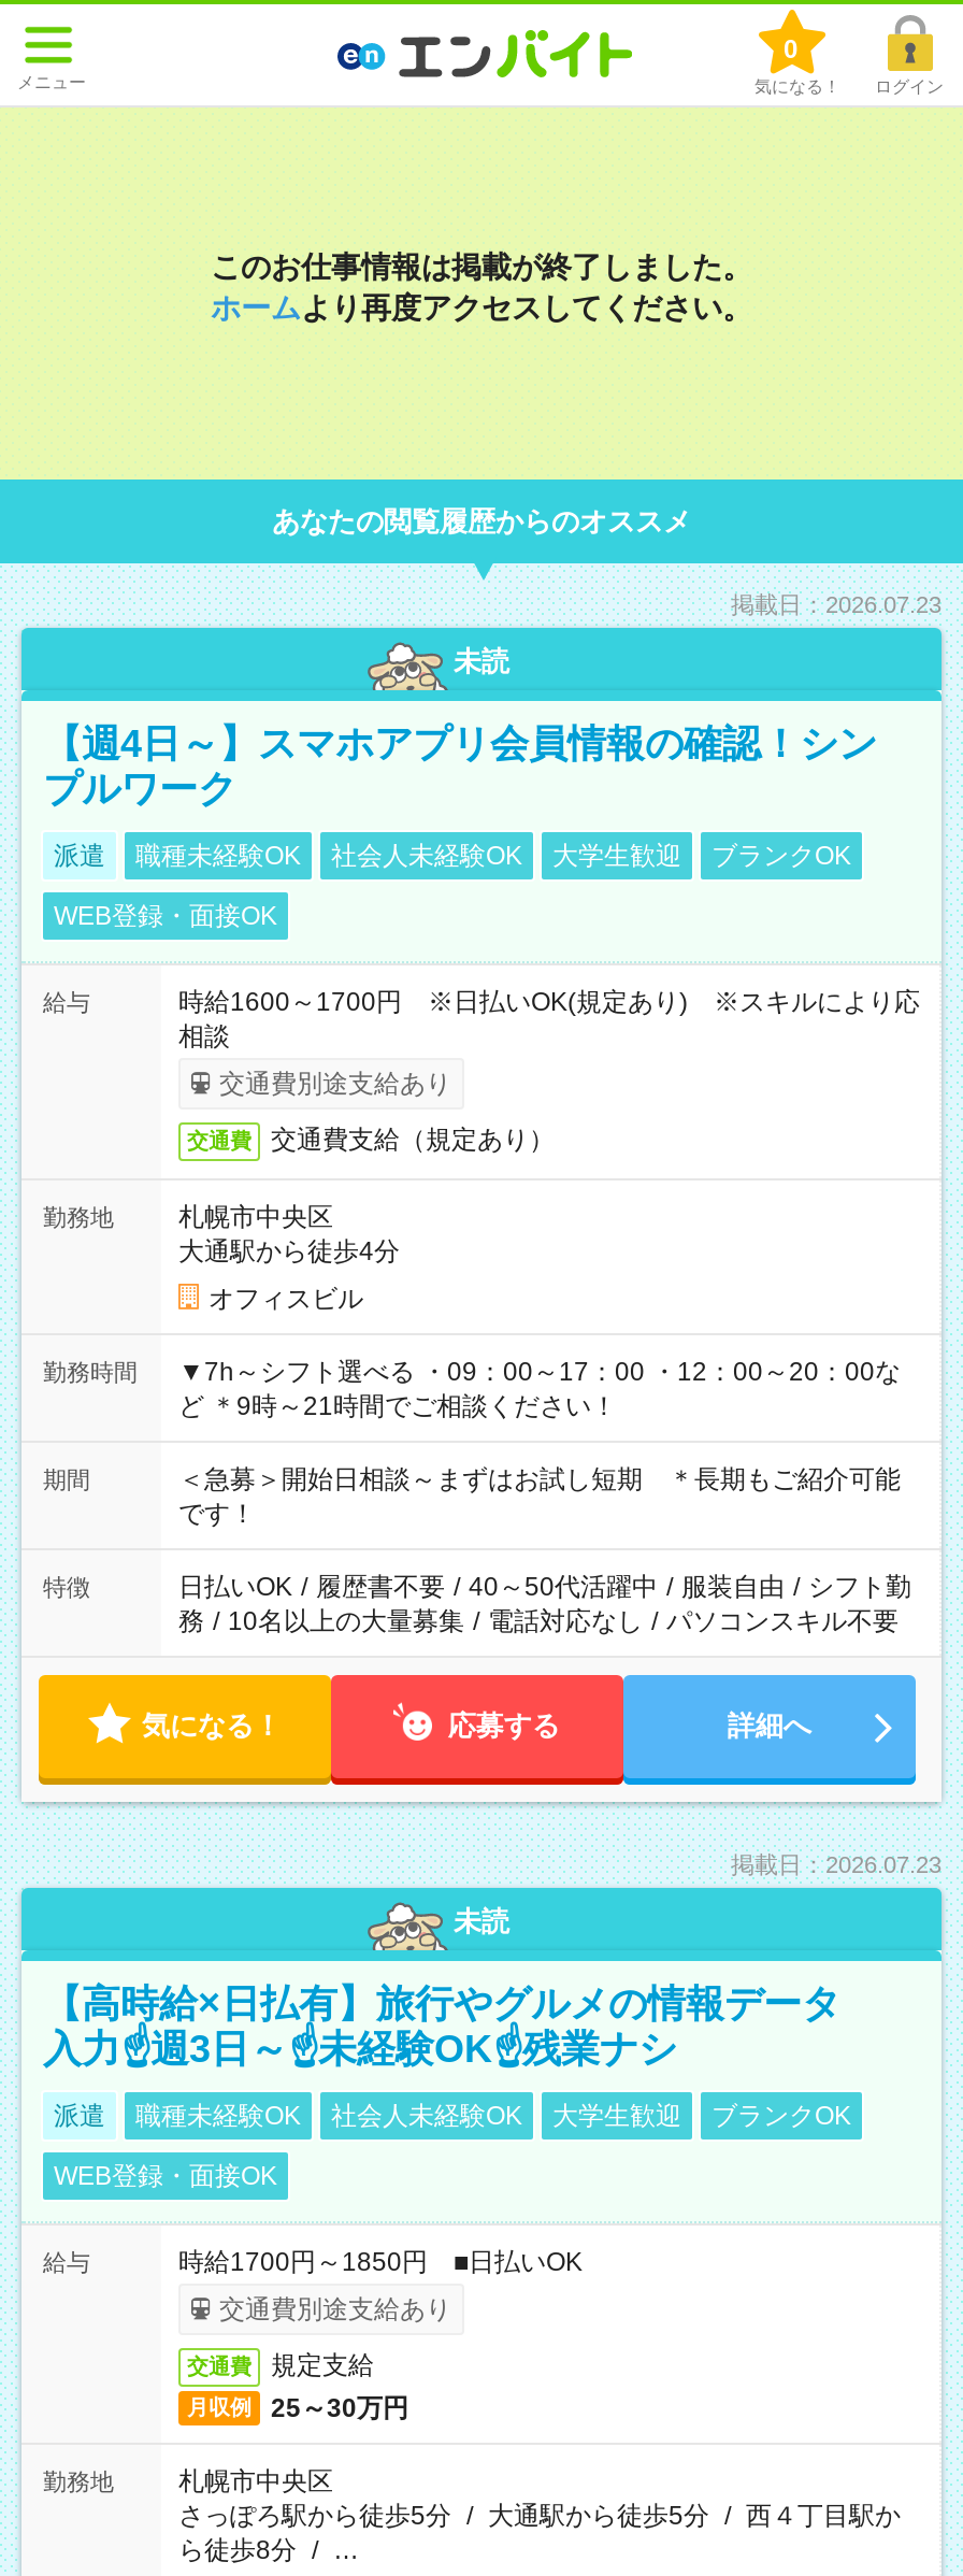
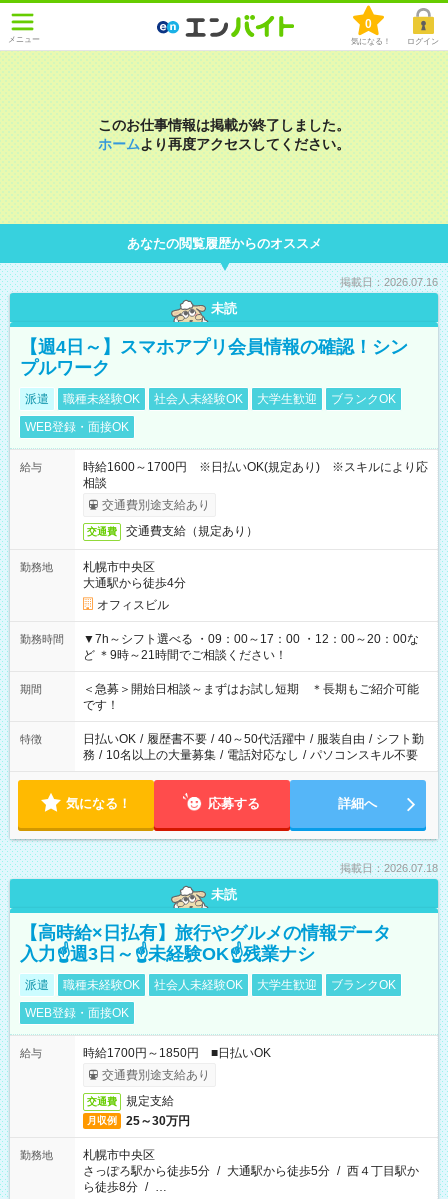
- 掲載日：2026.07.23
+ 掲載日：2026.07.16

- 掲載日：2026.07.23
+ 掲載日：2026.07.18
